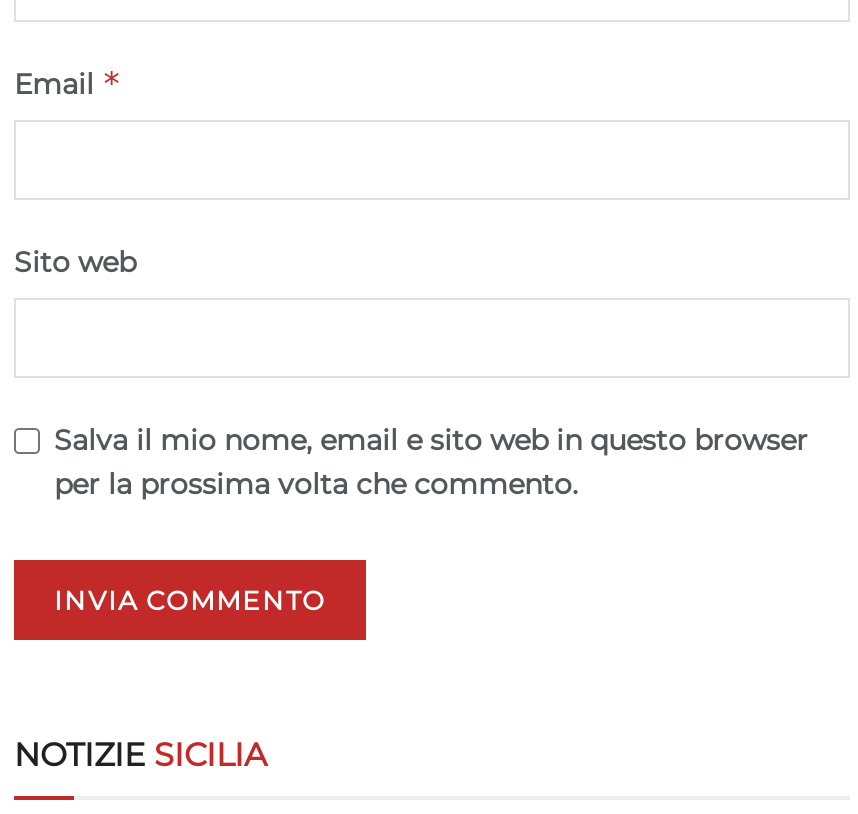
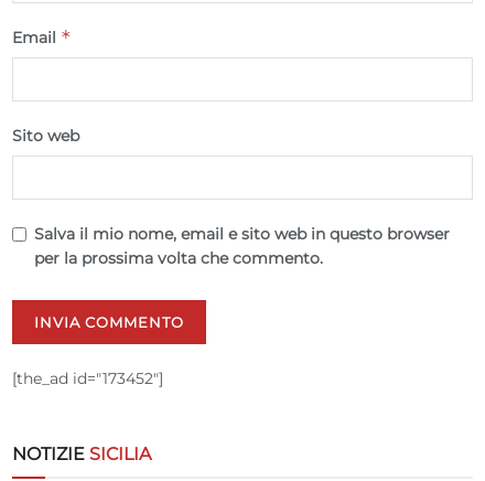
+ [the_ad id="173452"]
